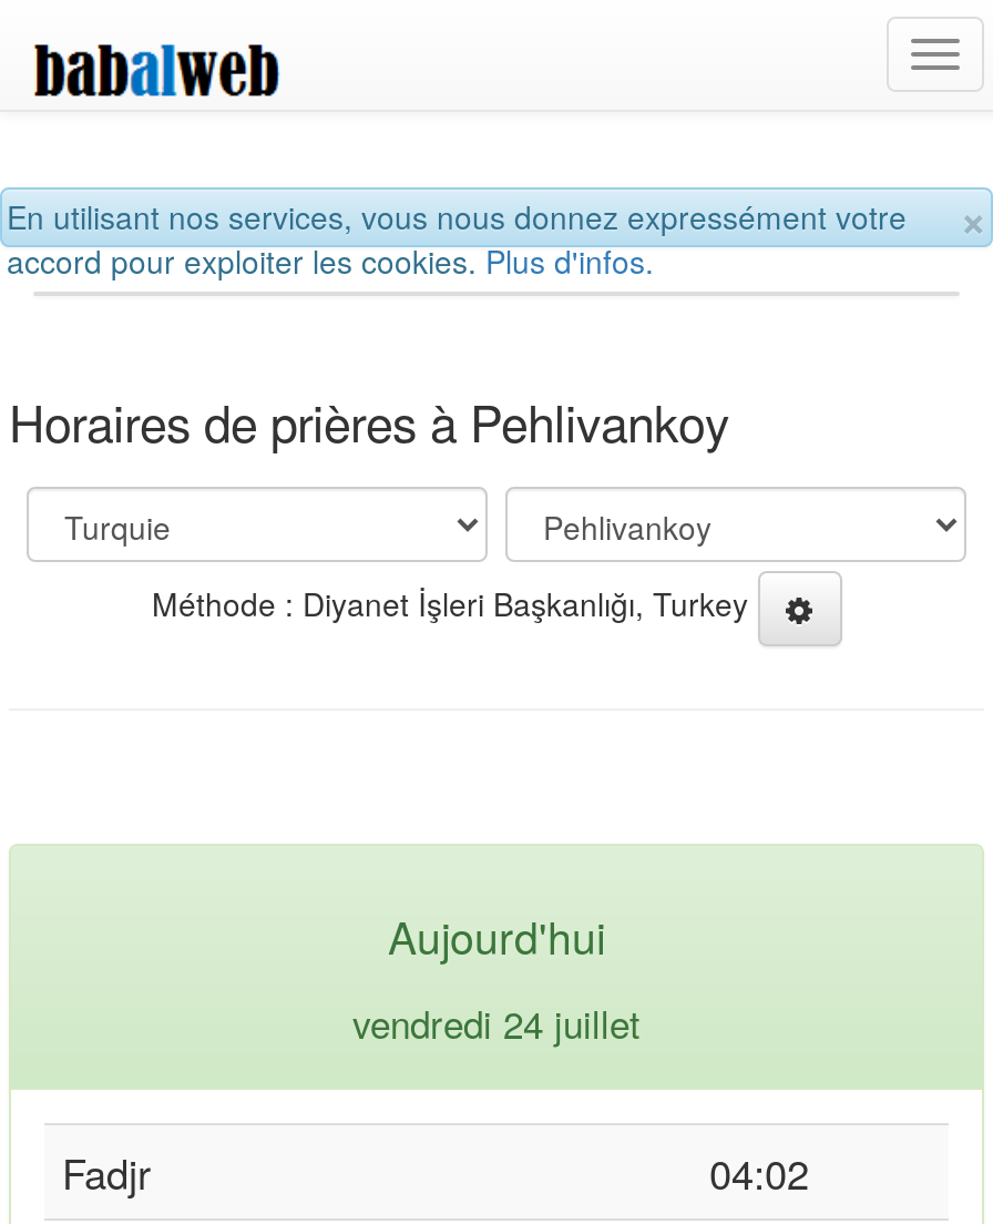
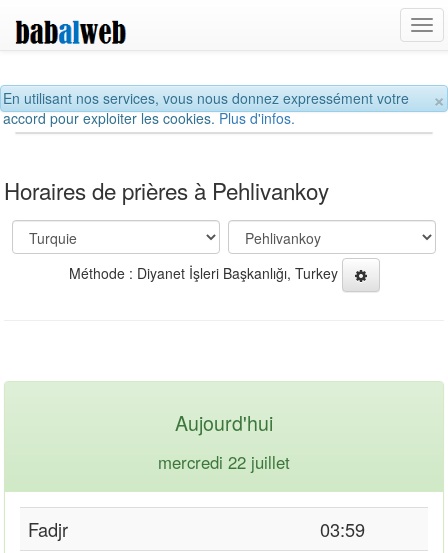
- vendredi 24 juillet
+ mercredi 22 juillet

- 04:02
+ 03:59
